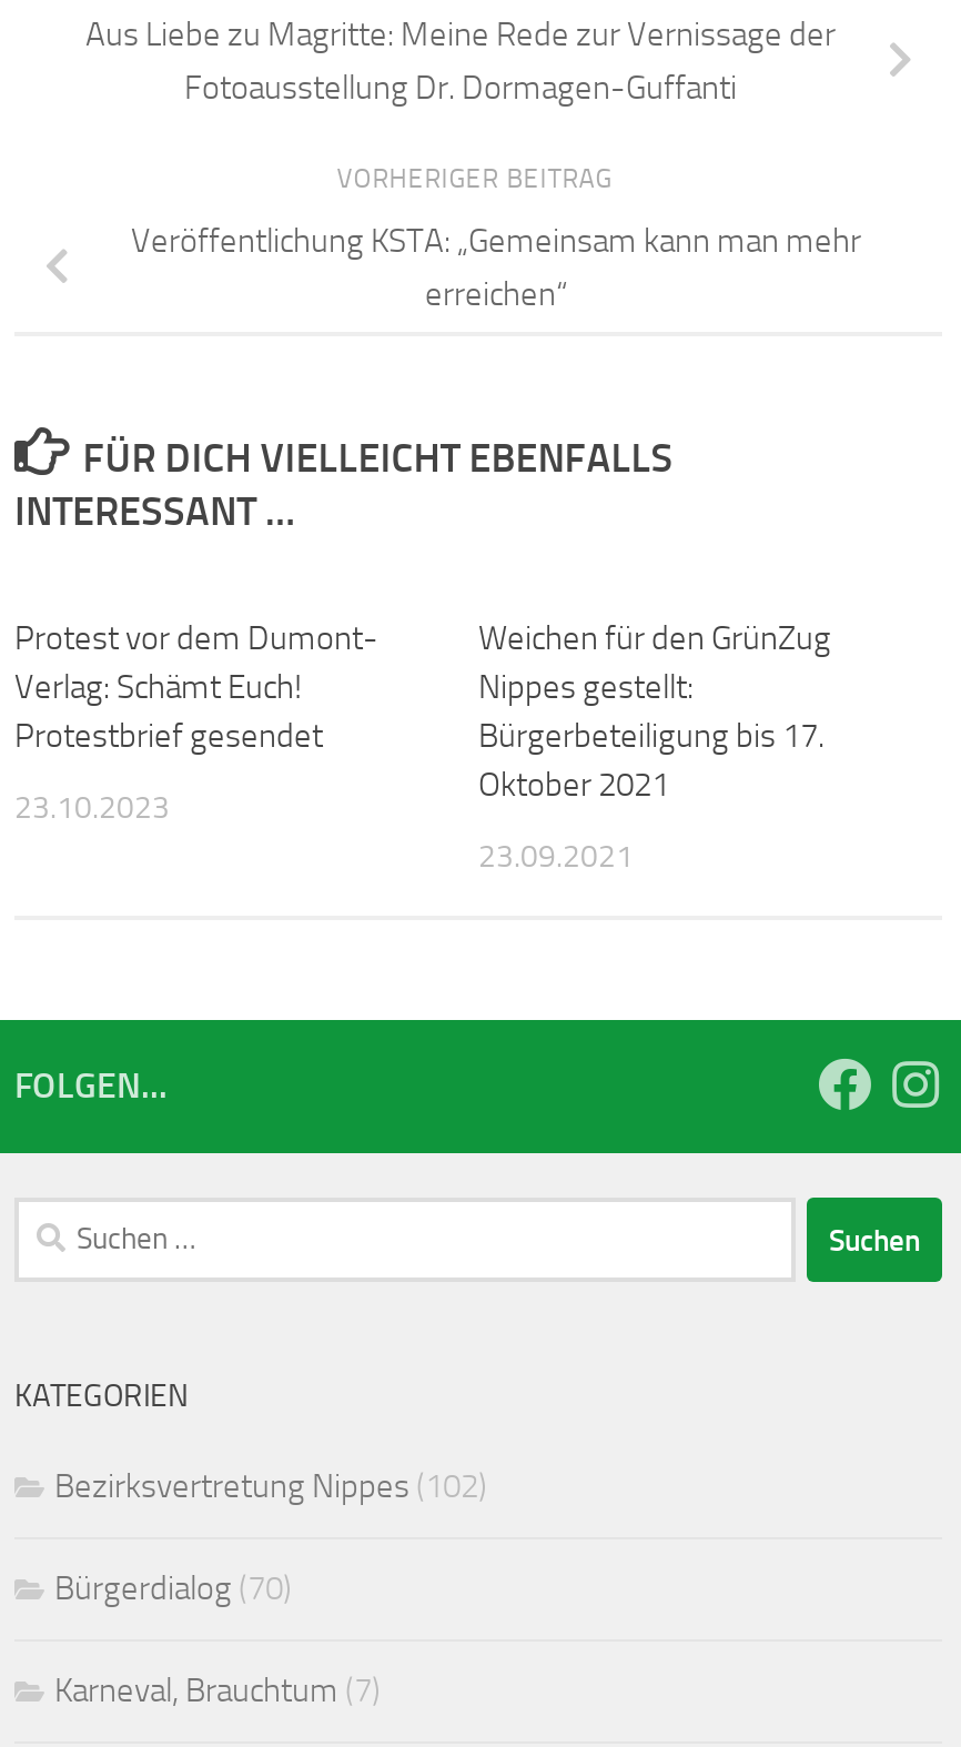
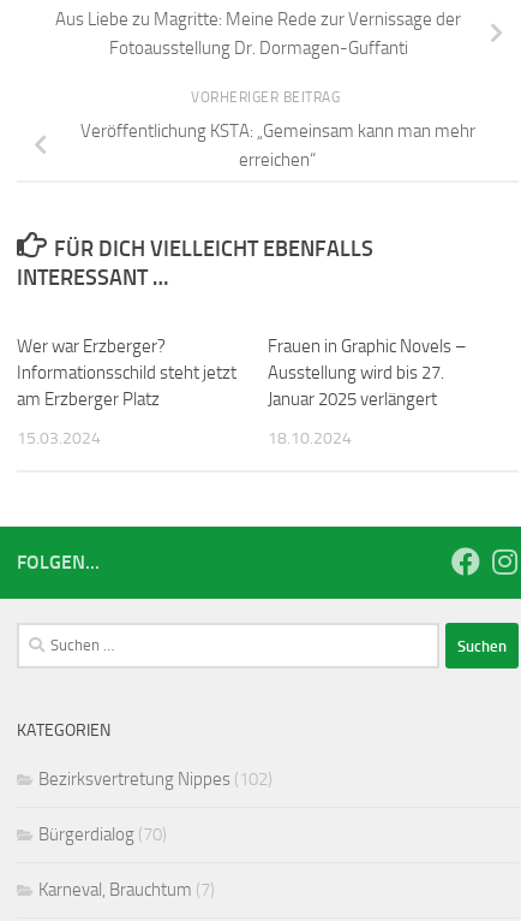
- Protest vor dem Dumont-
- Verlag: Schämt Euch!
- Protestbrief gesendet
+ Wer war Erzberger?
+ Informationsschild steht jetzt
+ am Erzberger Platz

- Weichen für den GrünZug
- Nippes gestellt:
- Bürgerbeteiligung bis 17.
- Oktober 2021
+ Frauen in Graphic Novels –
+ Ausstellung wird bis 27.
+ Januar 2025 verlängert

- 23.10.2023
+ 15.03.2024

- 23.09.2021
+ 18.10.2024
